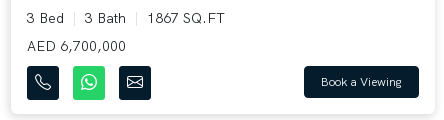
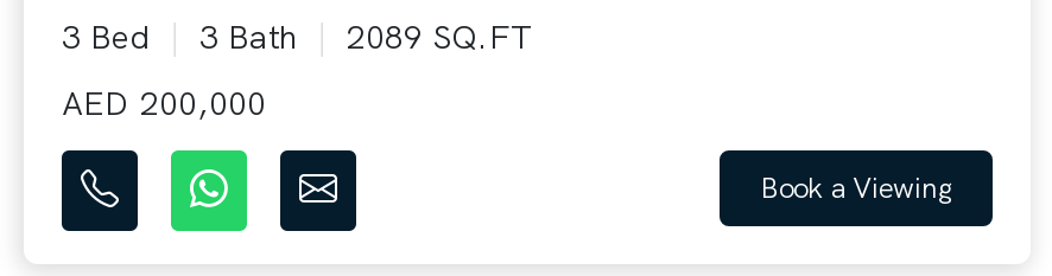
- 3 Bed 3 Bath 1867 SQ.FT
+ 3 Bed 3 Bath 2089 SQ.FT

- AED 6,700,000
+ AED 200,000
